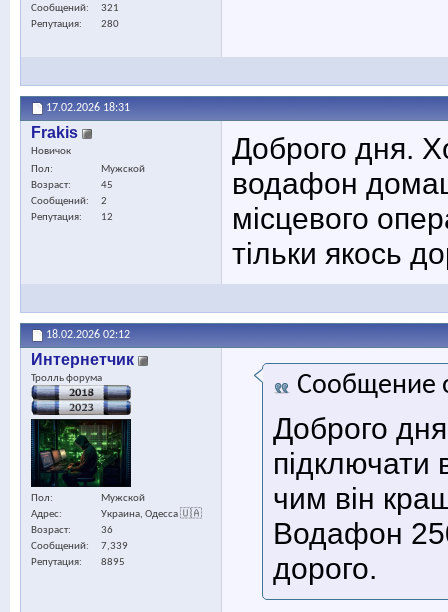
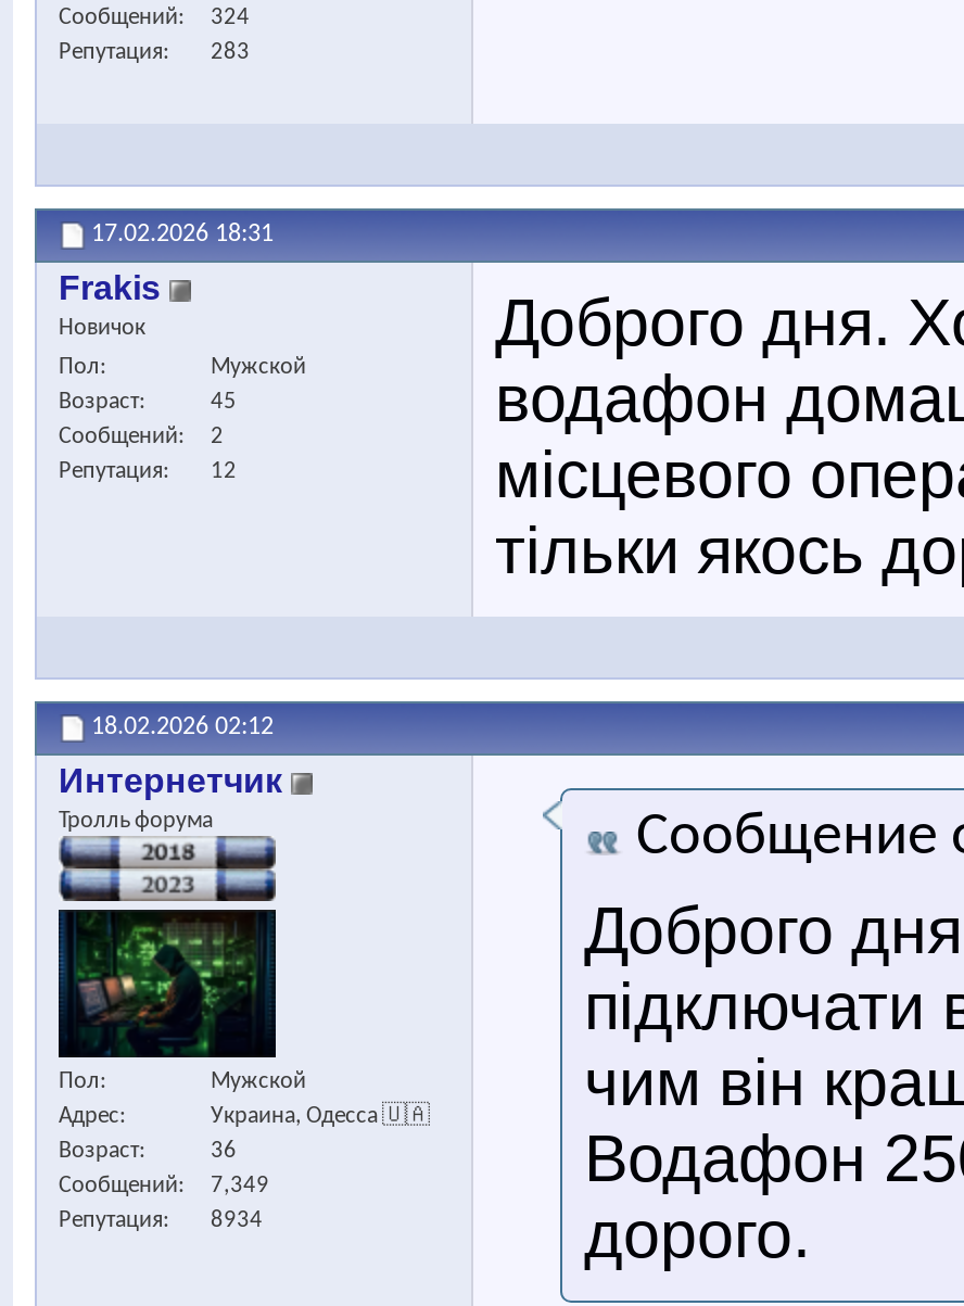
- Сообщений 321
+ Сообщений 324

- Репутация 280
+ Репутация 283

- Сообщений 7,339
+ Сообщений 7,349

- Репутация 8895
+ Репутация 8934
